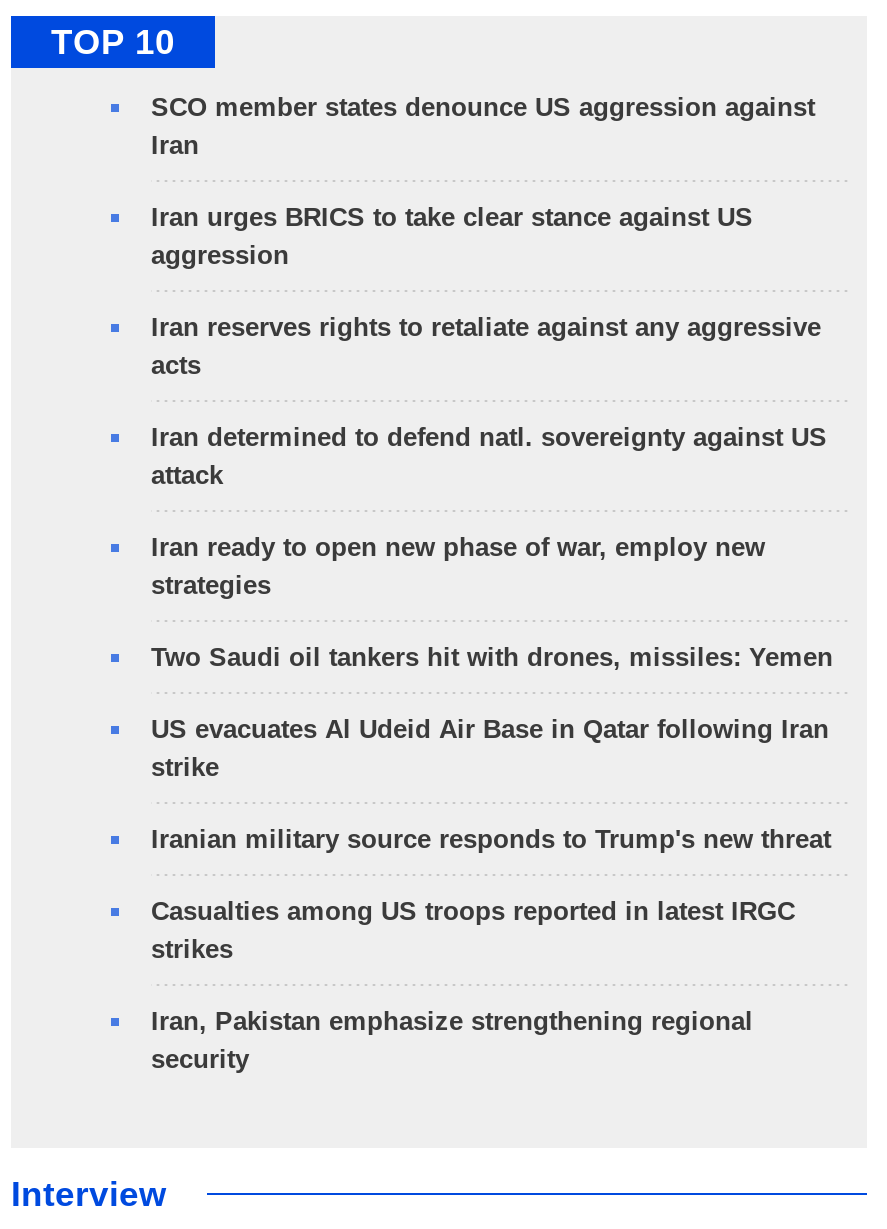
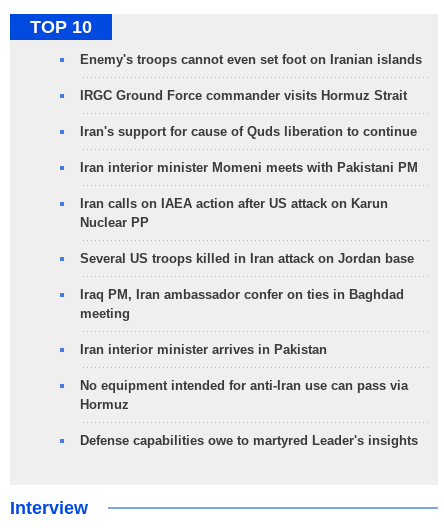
- SCO member states denounce US aggression against
- Iran
+ Enemy's troops cannot even set foot on Iranian islands

- Iran urges BRICS to take clear stance against US
- aggression
+ IRGC Ground Force commander visits Hormuz Strait

- Iran reserves rights to retaliate against any aggressive
- acts
+ Iran's support for cause of Quds liberation to continue

- Iran determined to defend natl. sovereignty against US
- attack
+ Iran interior minister Momeni meets with Pakistani PM

- Iran ready to open new phase of war, employ new
- strategies
+ Iran calls on IAEA action after US attack on Karun
+ Nuclear PP

- Two Saudi oil tankers hit with drones, missiles: Yemen
+ Several US troops killed in Iran attack on Jordan base

- US evacuates Al Udeid Air Base in Qatar following Iran
- strike
+ Iraq PM, Iran ambassador confer on ties in Baghdad
+ meeting

- Iranian military source responds to Trump's new threat
+ Iran interior minister arrives in Pakistan

- Casualties among US troops reported in latest IRGC
- strikes
+ No equipment intended for anti-Iran use can pass via
+ Hormuz

- Iran, Pakistan emphasize strengthening regional
- security
+ Defense capabilities owe to martyred Leader's insights
